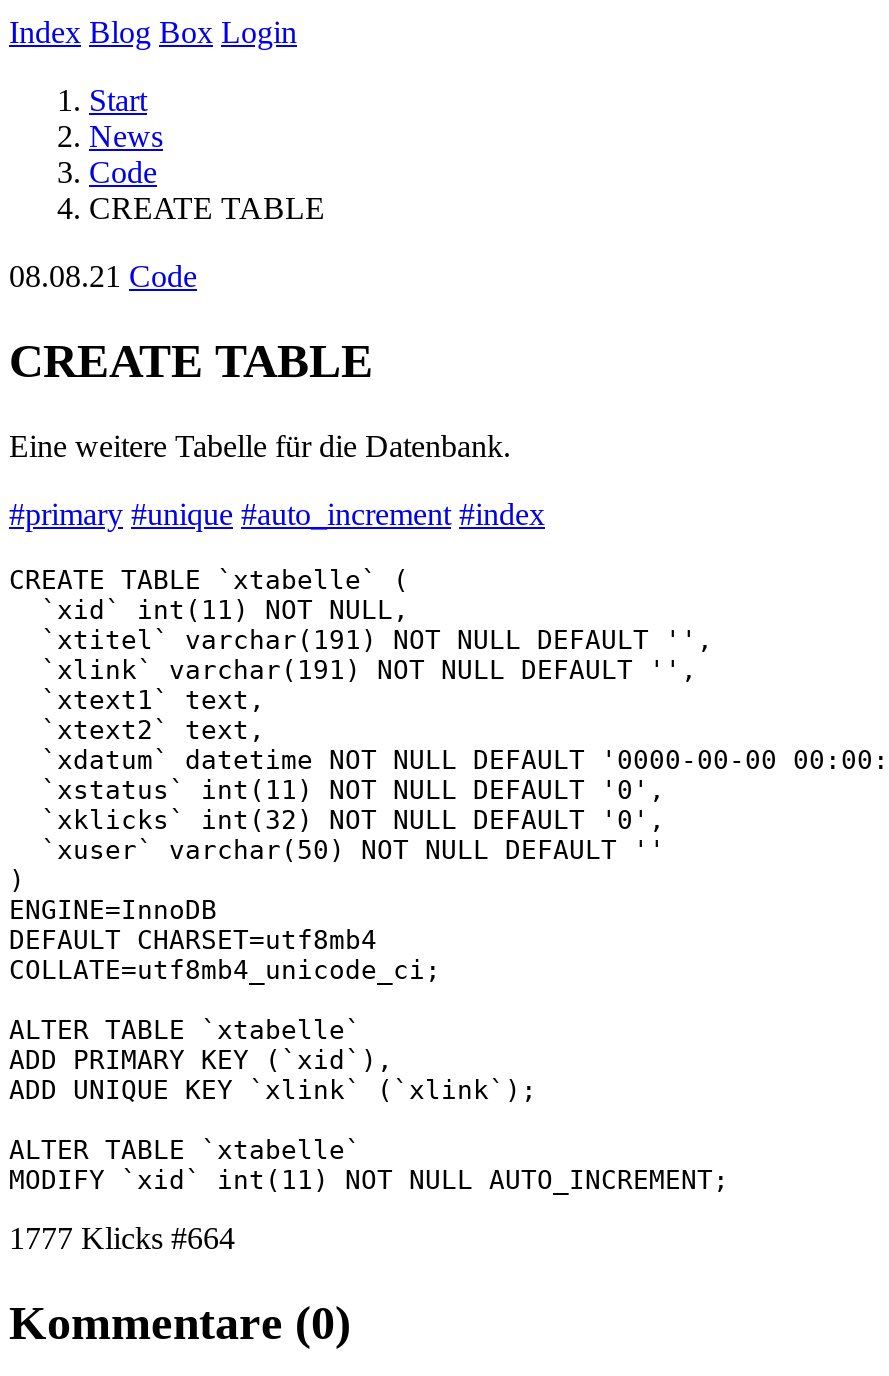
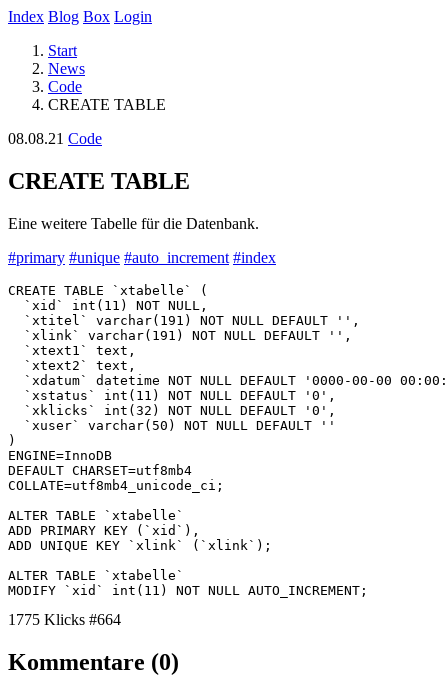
- 1777 Klicks #664
+ 1775 Klicks #664
